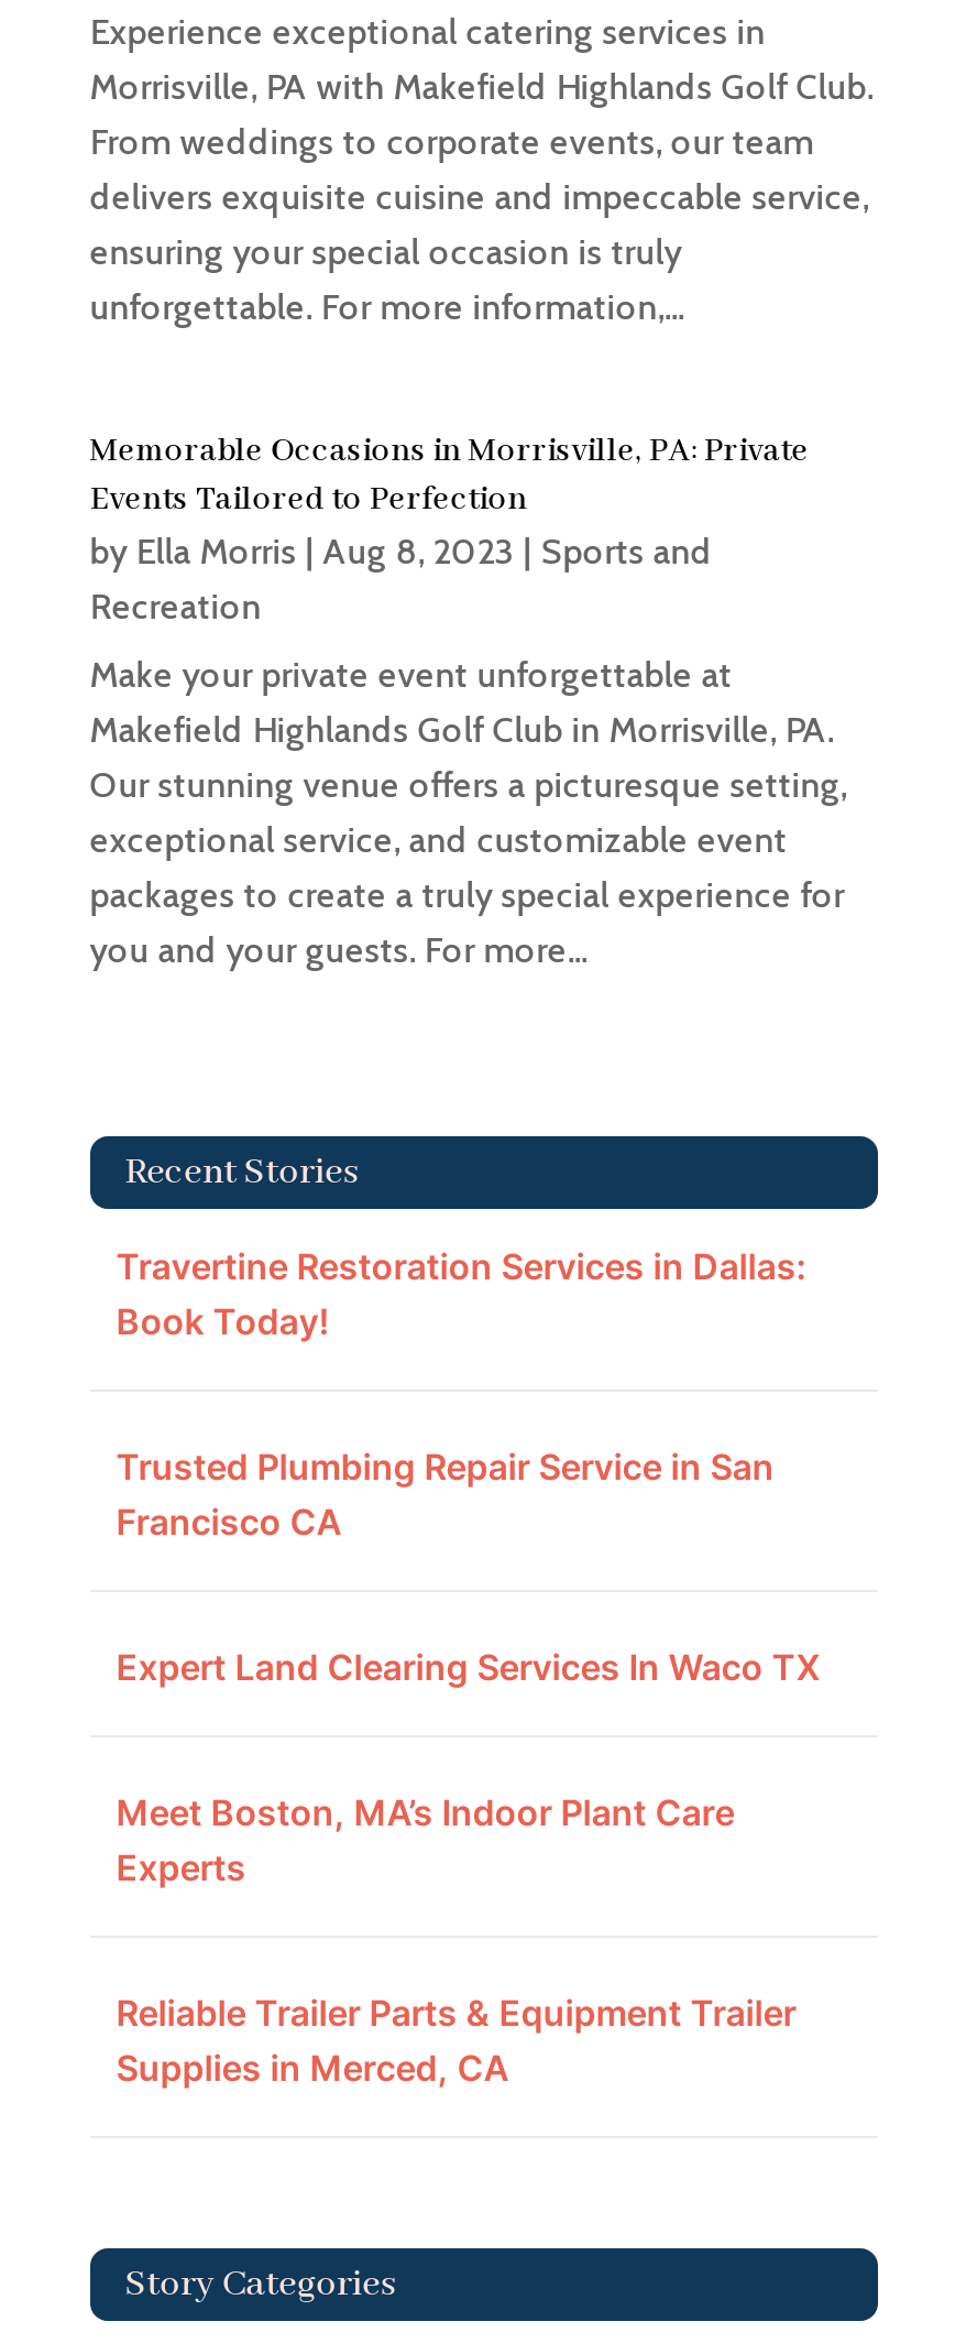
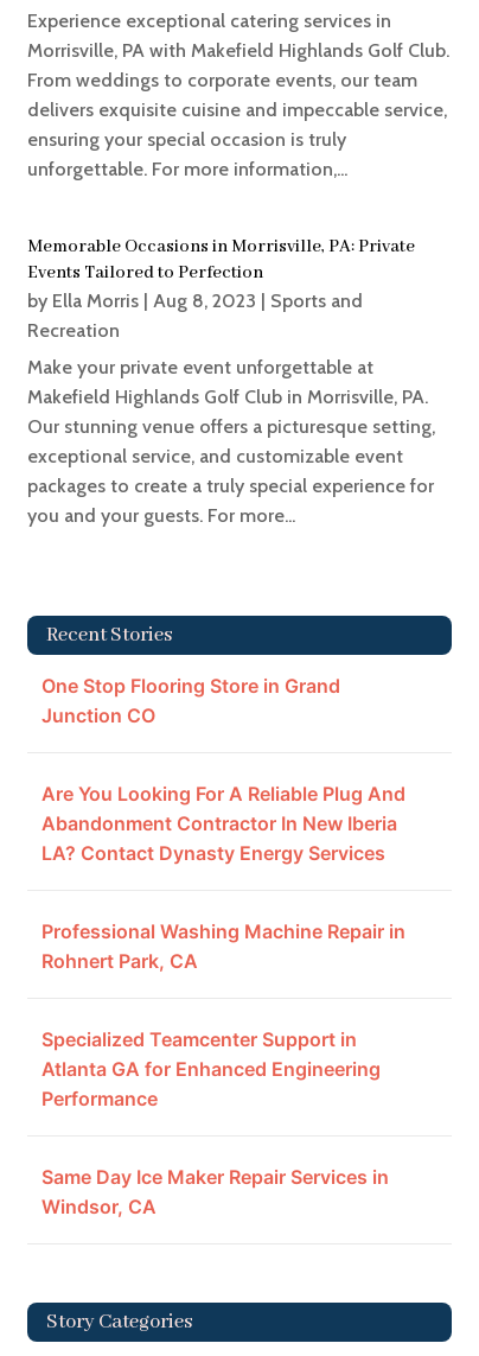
- Travertine Restoration Services in Dallas:
- Book Today!
+ One Stop Flooring Store in Grand
+ Junction CO

- Trusted Plumbing Repair Service in San
- Francisco CA
+ Are You Looking For A Reliable Plug And
+ Abandonment Contractor In New Iberia
+ LA? Contact Dynasty Energy Services

- Expert Land Clearing Services In Waco TX
+ Professional Washing Machine Repair in
+ Rohnert Park, CA

- Meet Boston, MA’s Indoor Plant Care
- Experts
+ Specialized Teamcenter Support in
+ Atlanta GA for Enhanced Engineering
+ Performance

- Reliable Trailer Parts & Equipment Trailer
- Supplies in Merced, CA
+ Same Day Ice Maker Repair Services in
+ Windsor, CA
